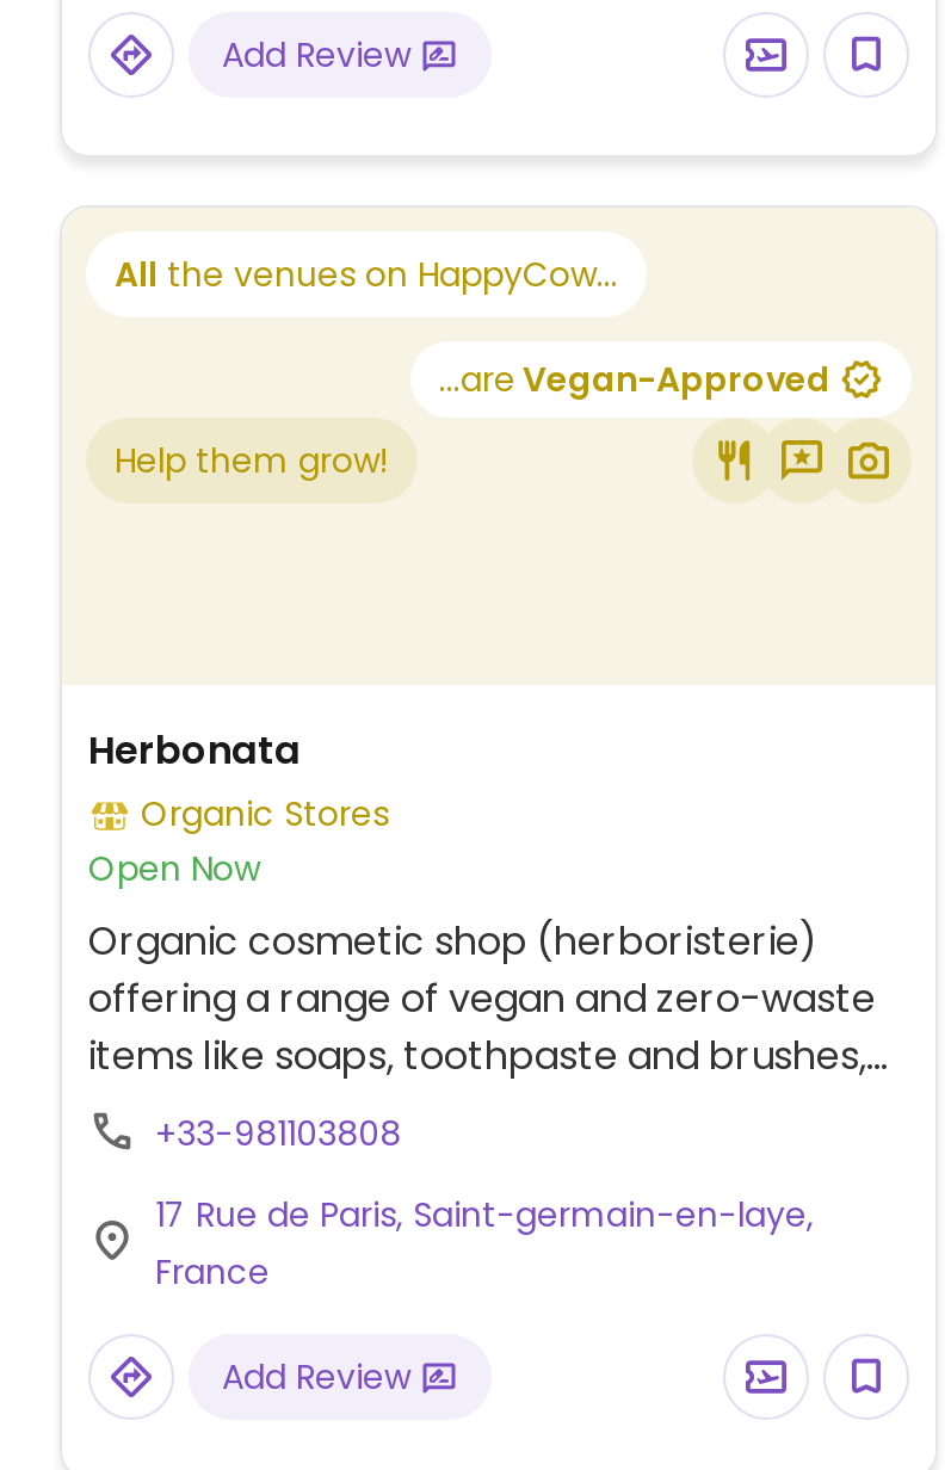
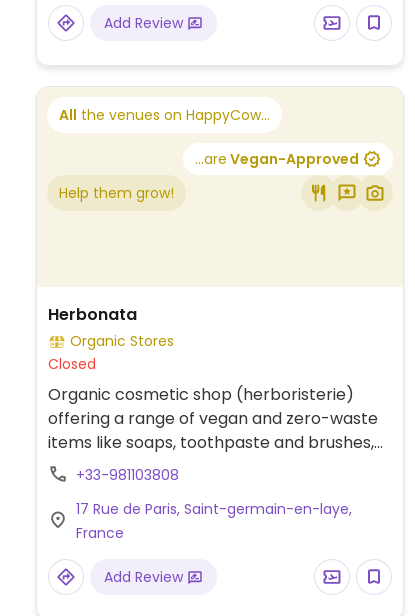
- Open Now
+ Closed
